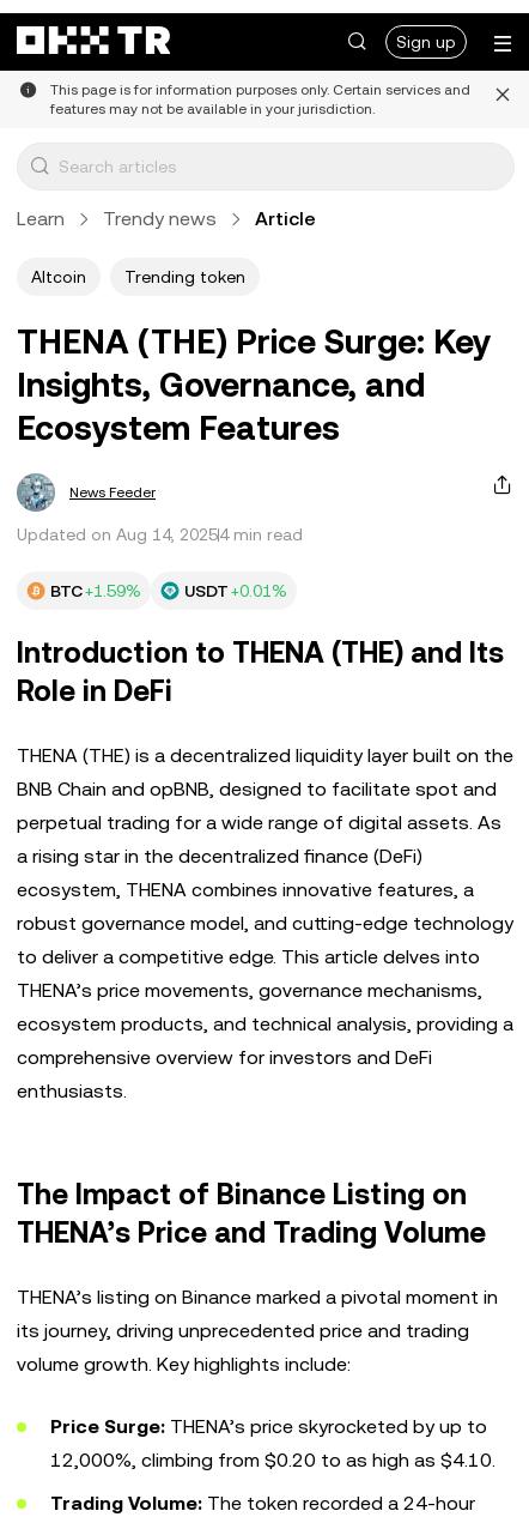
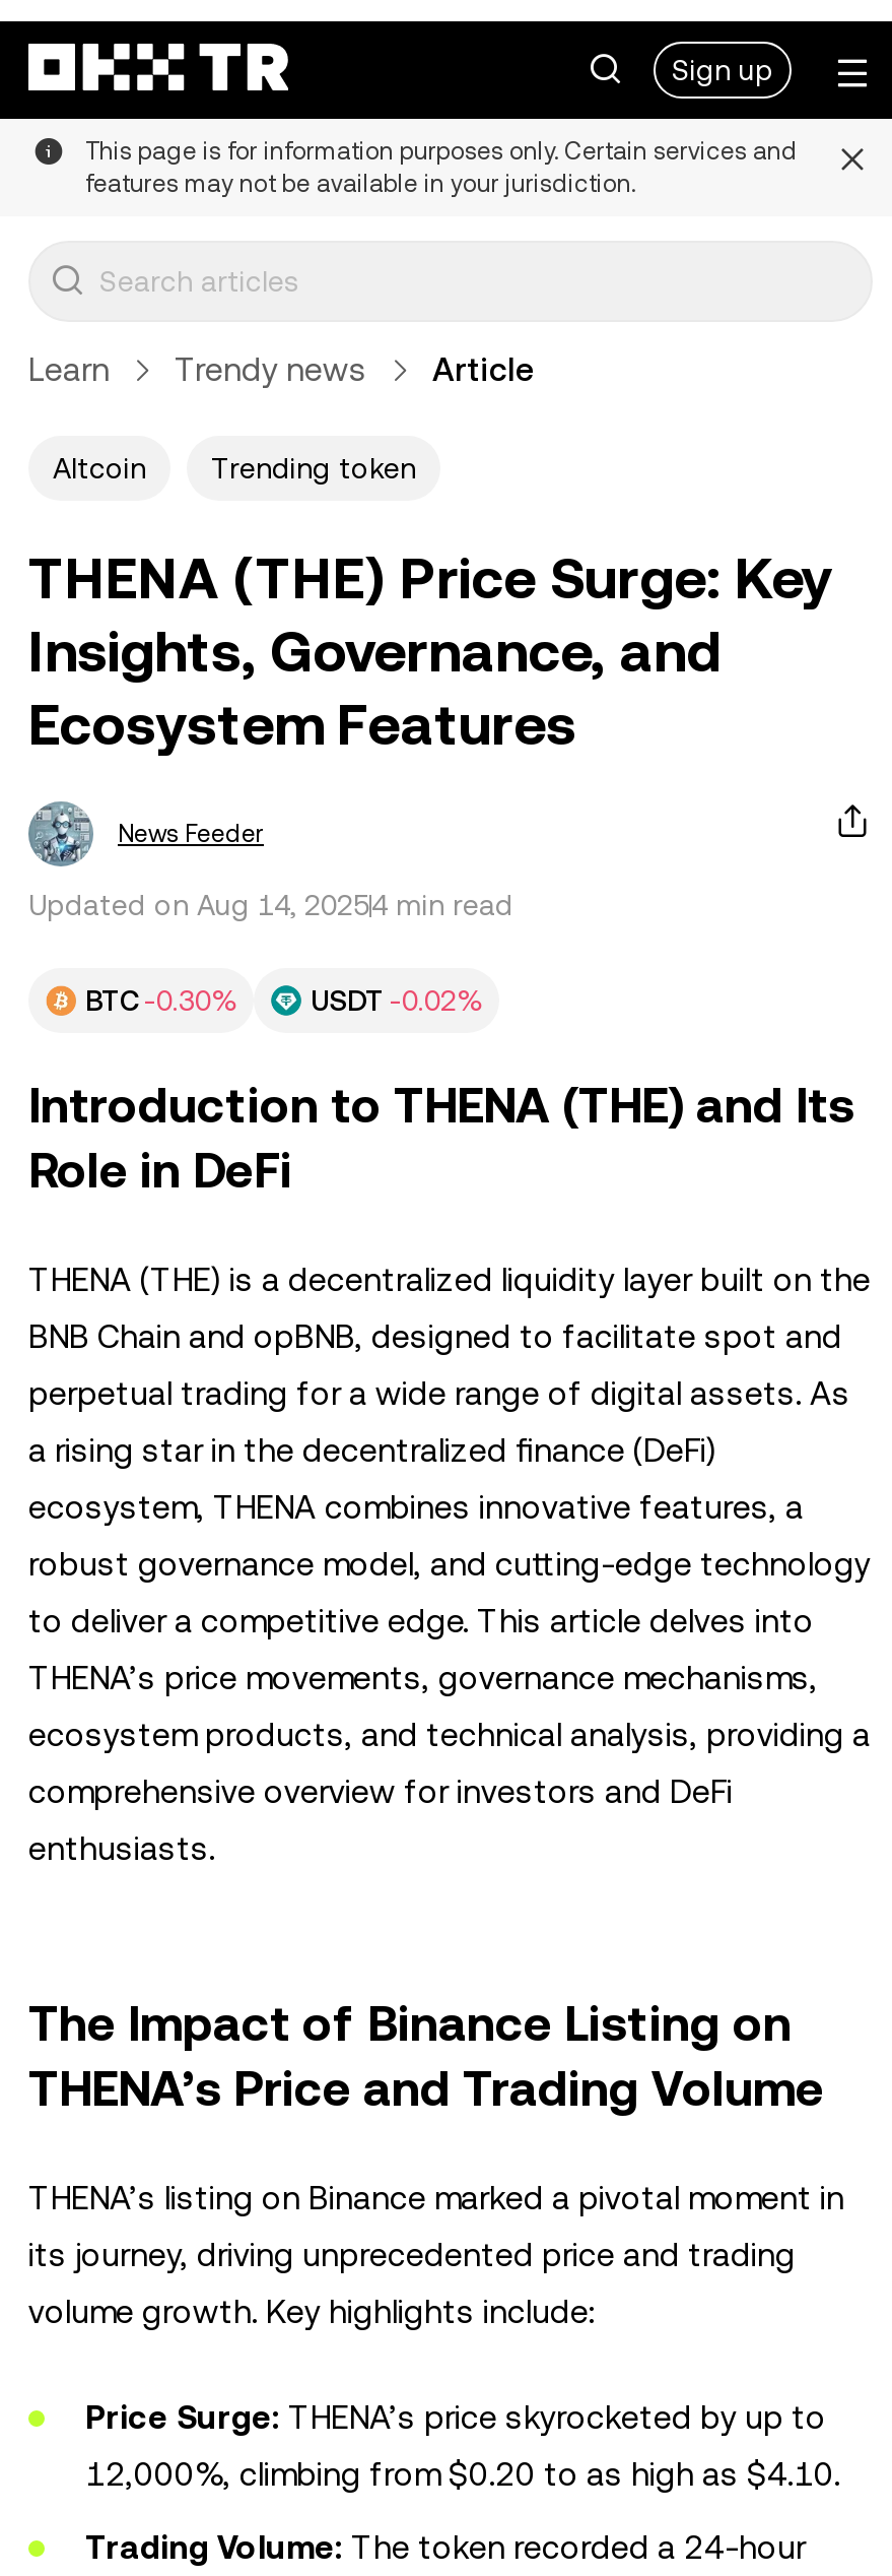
- BTC +1.59%
+ BTC -0.30%

- USDT +0.01%
+ USDT -0.02%
